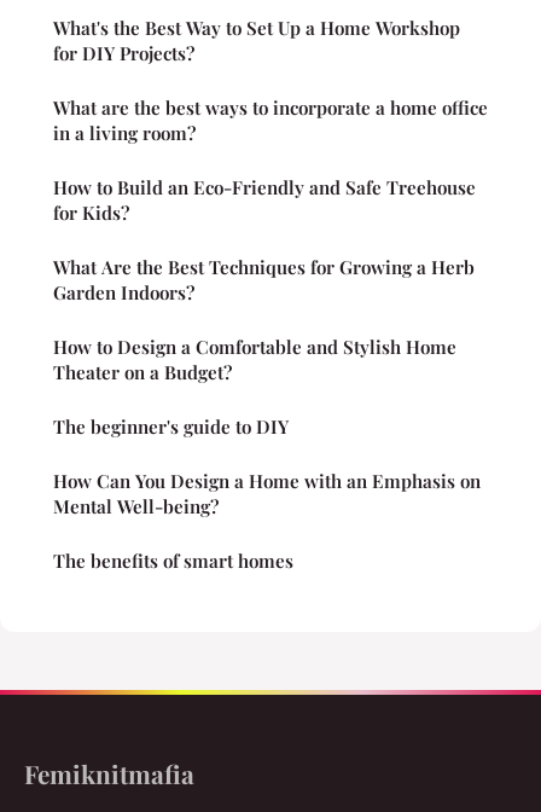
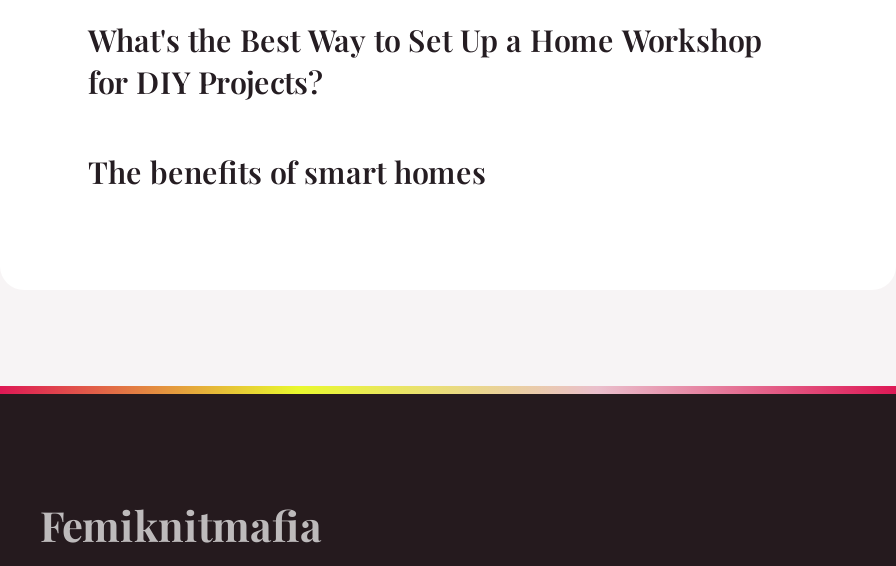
- What are the best ways to incorporate a home office
- in a living room?
- How to Build an Eco-Friendly and Safe Treehouse
- for Kids?
- What Are the Best Techniques for Growing a Herb
- Garden Indoors?
- How to Design a Comfortable and Stylish Home
- Theater on a Budget?
- The beginner's guide to DIY
- How Can You Design a Home with an Emphasis on
- Mental Well-being?
